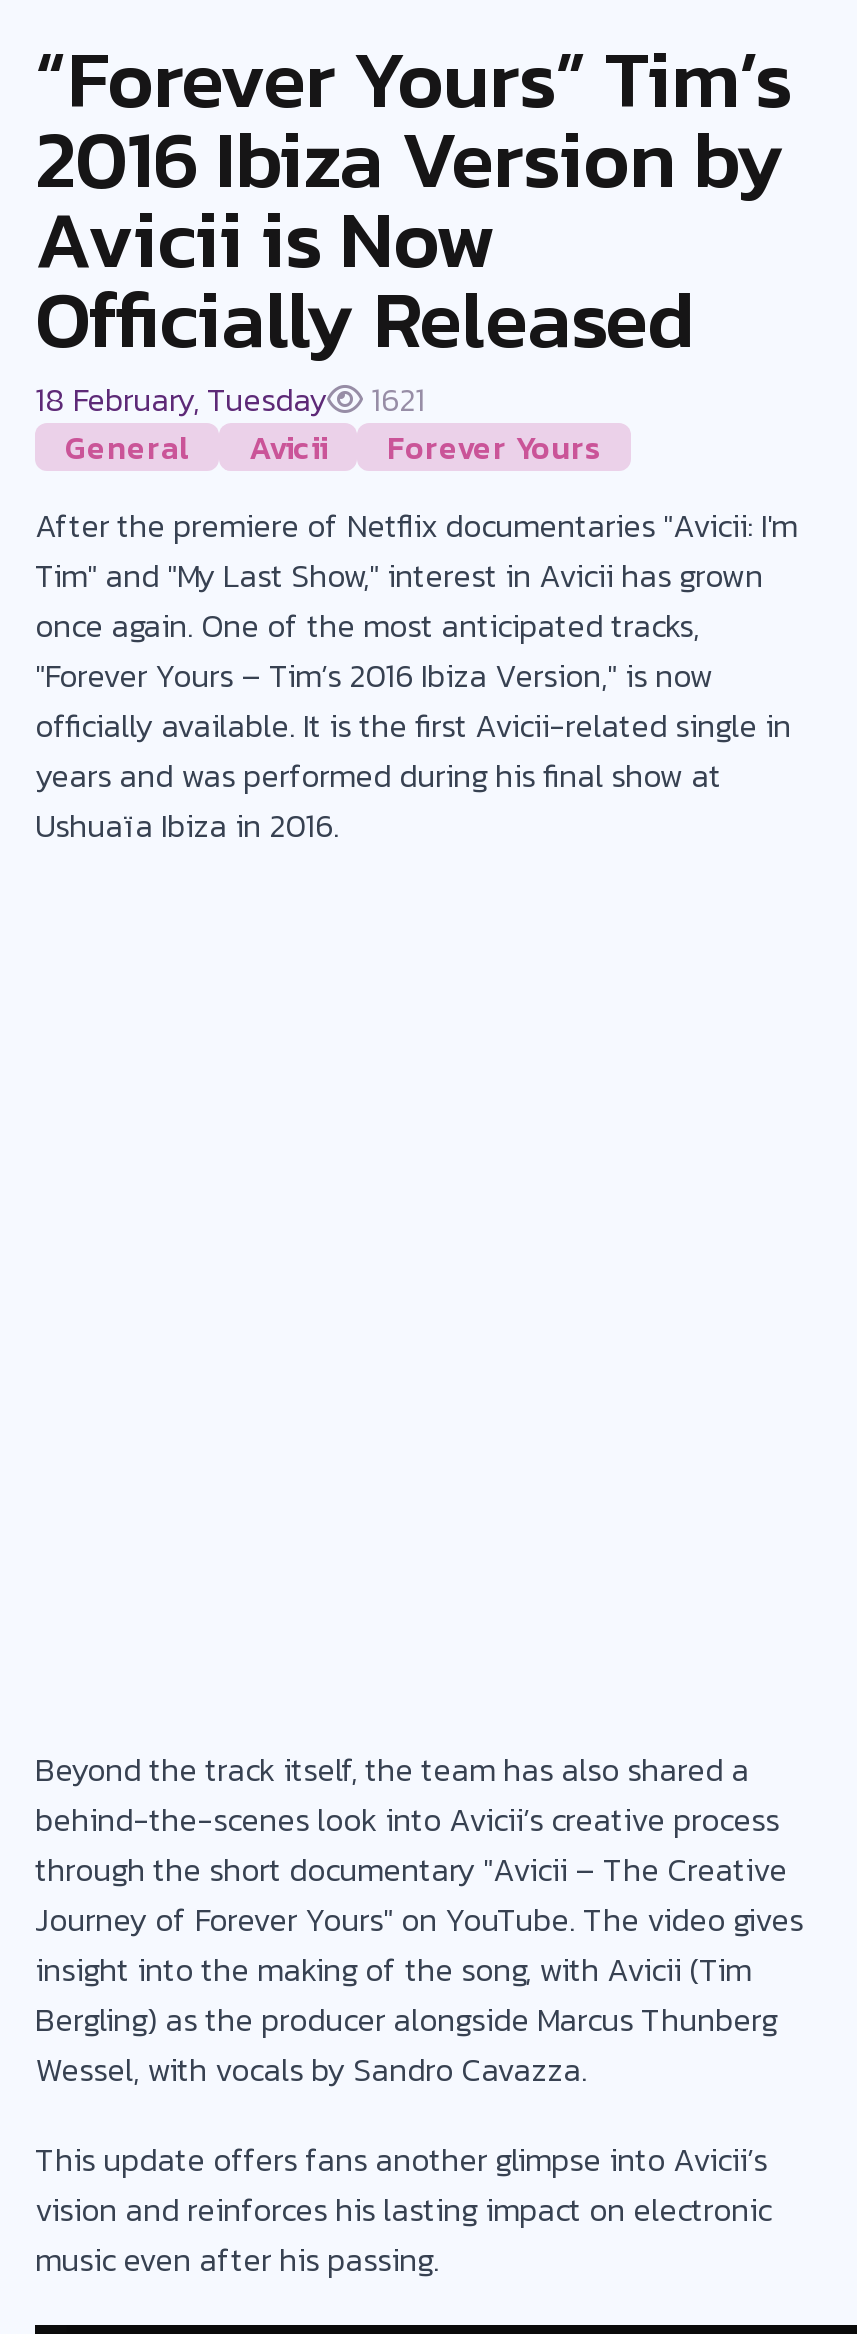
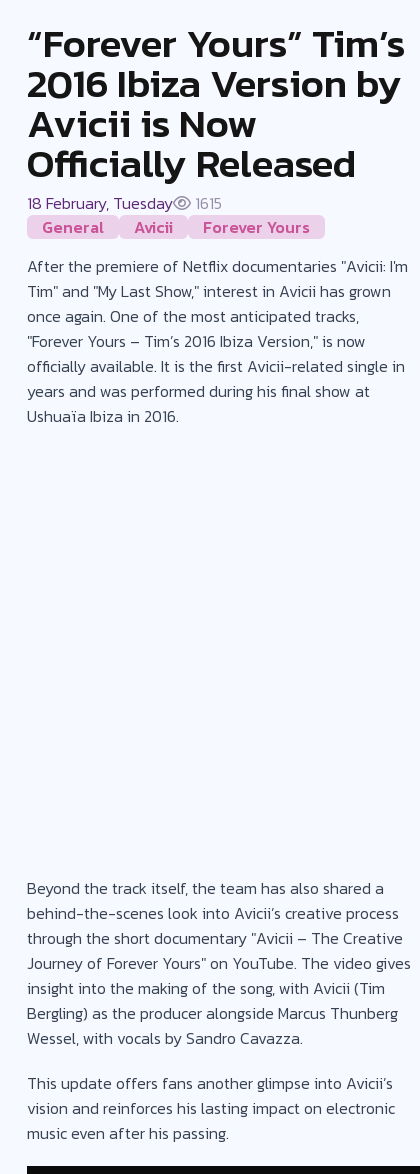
- 18 February, Tuesday 1621
+ 18 February, Tuesday 1615
